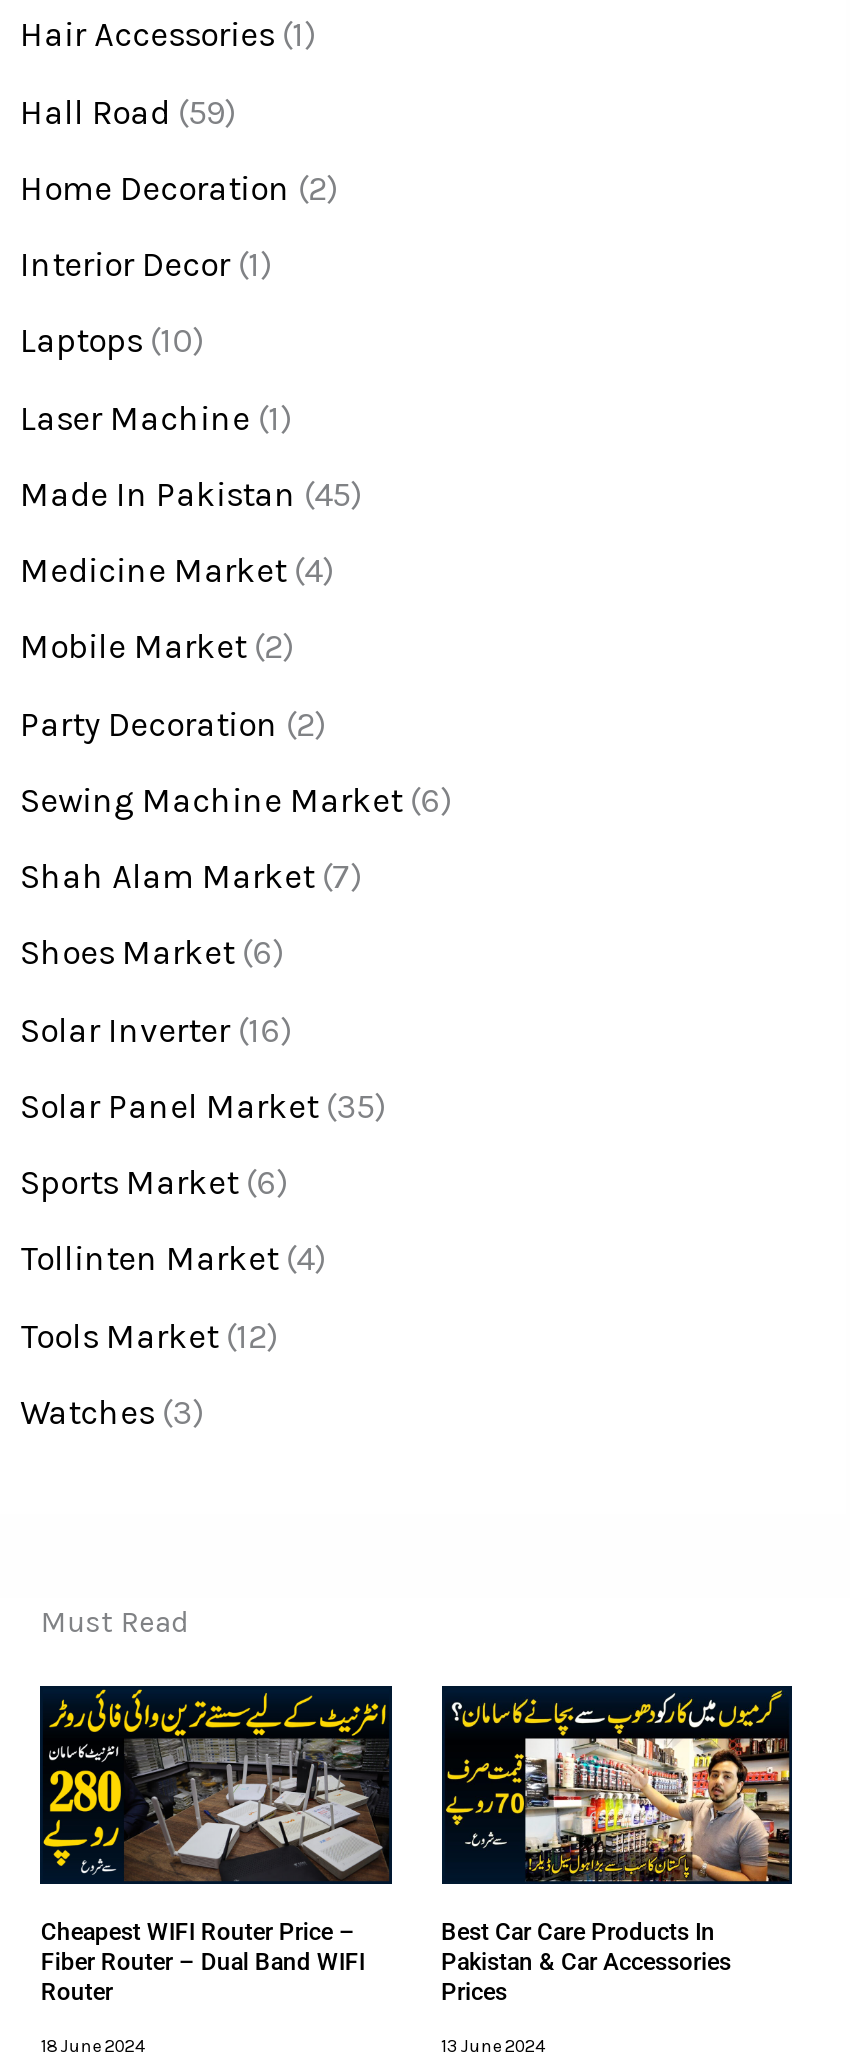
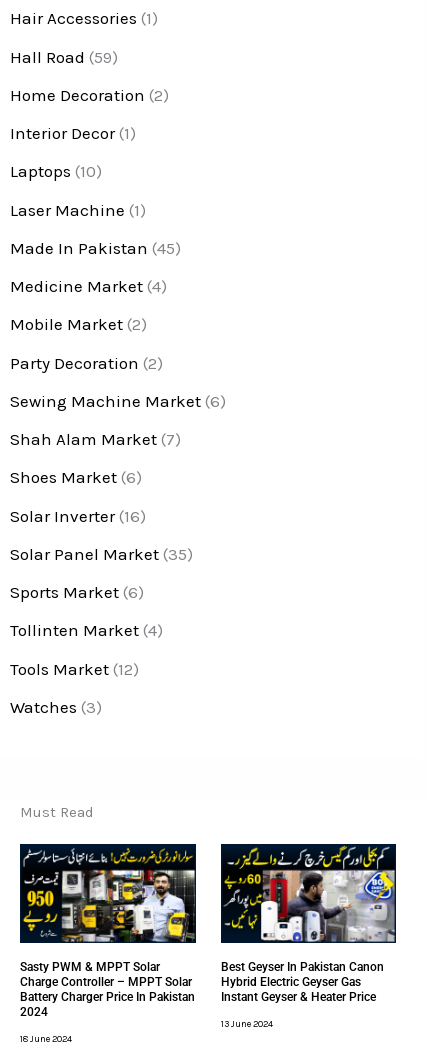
- [image]
- Cheapest WIFI Router Price –
- Fiber Router – Dual Band WIFI
- Router
+ [image]
+ Sasty PWM & MPPT Solar
+ Charge Controller – MPPT Solar
+ Battery Charger Price In Pakistan
+ 2024

- [image]
- Best Car Care Products In
- Pakistan & Car Accessories
- Prices
+ [image]
+ Best Geyser In Pakistan Canon
+ Hybrid Electric Geyser Gas
+ Instant Geyser & Heater Price
